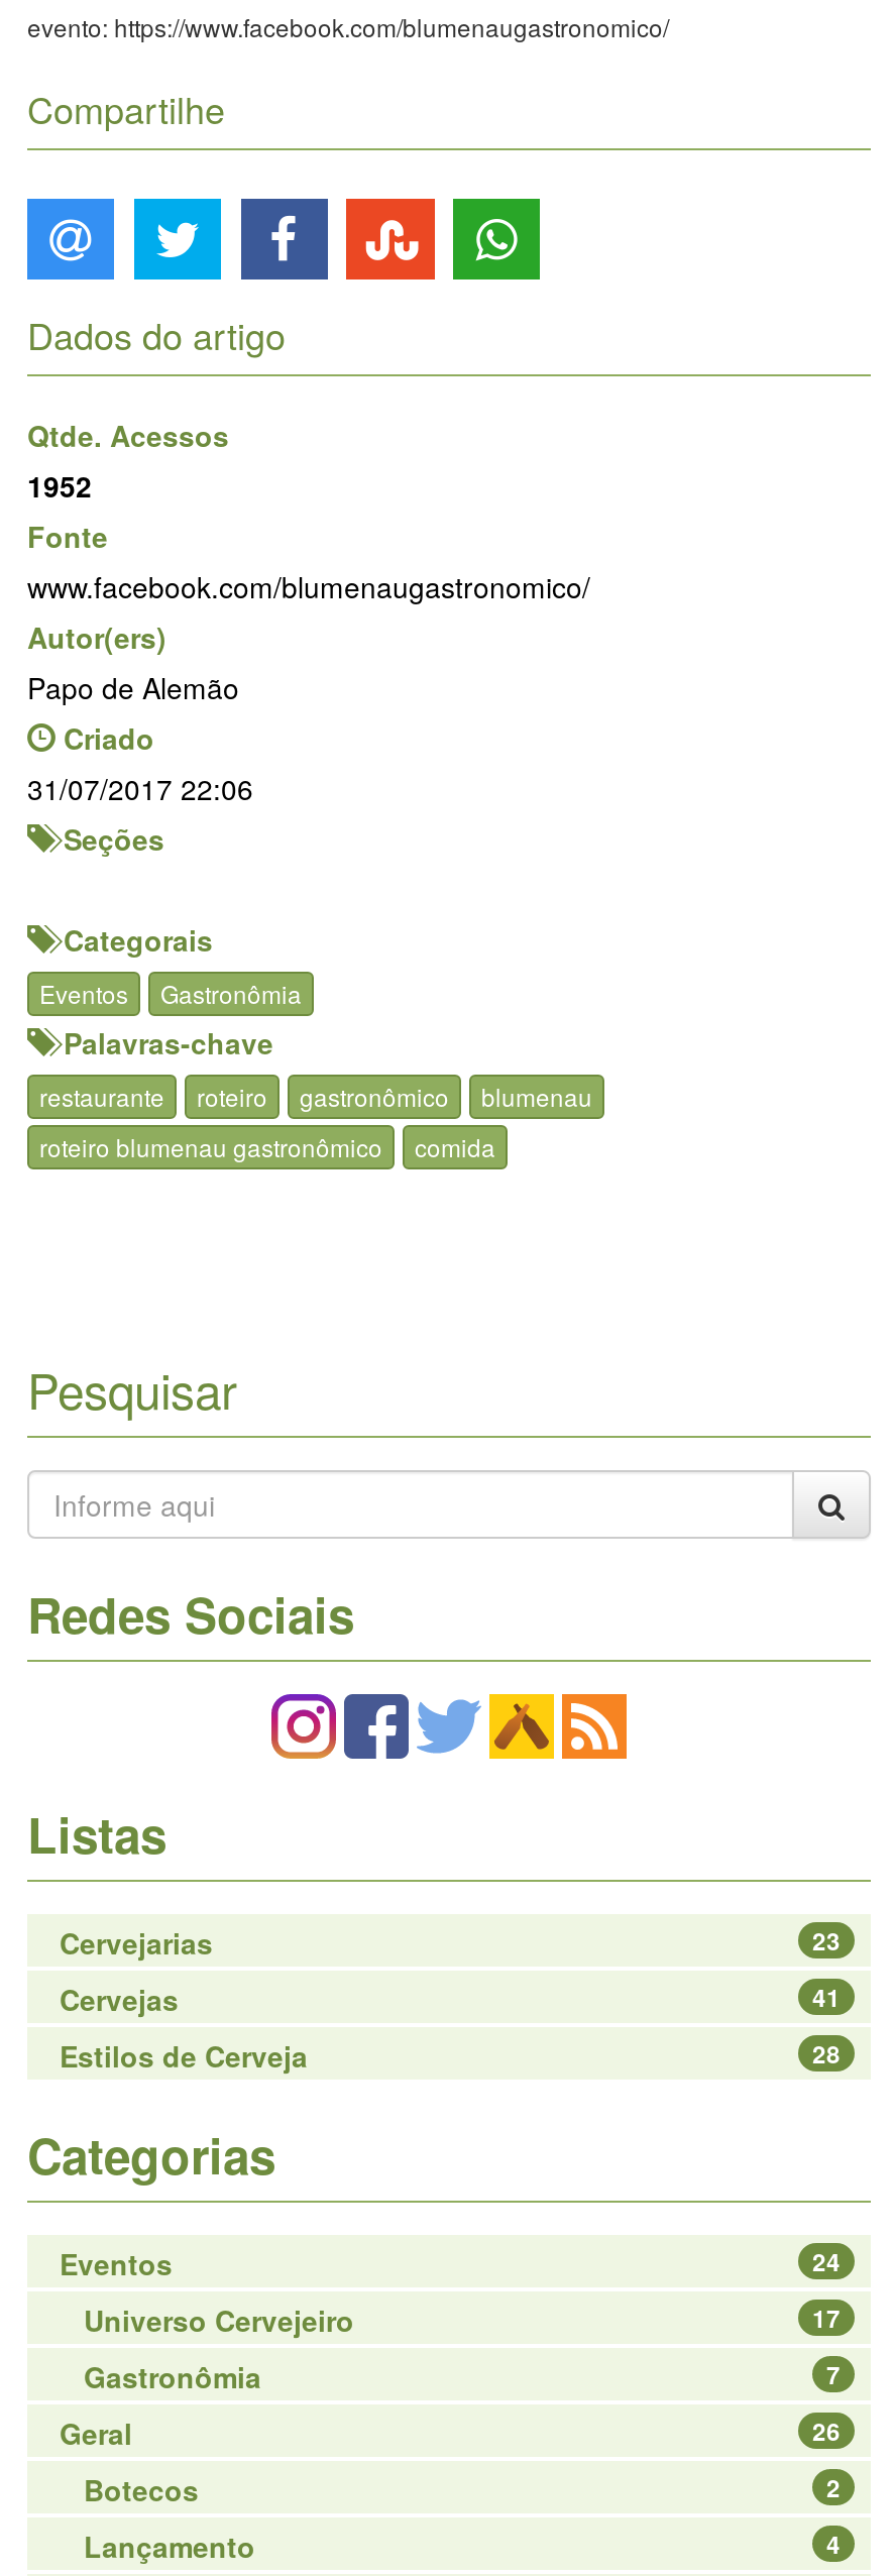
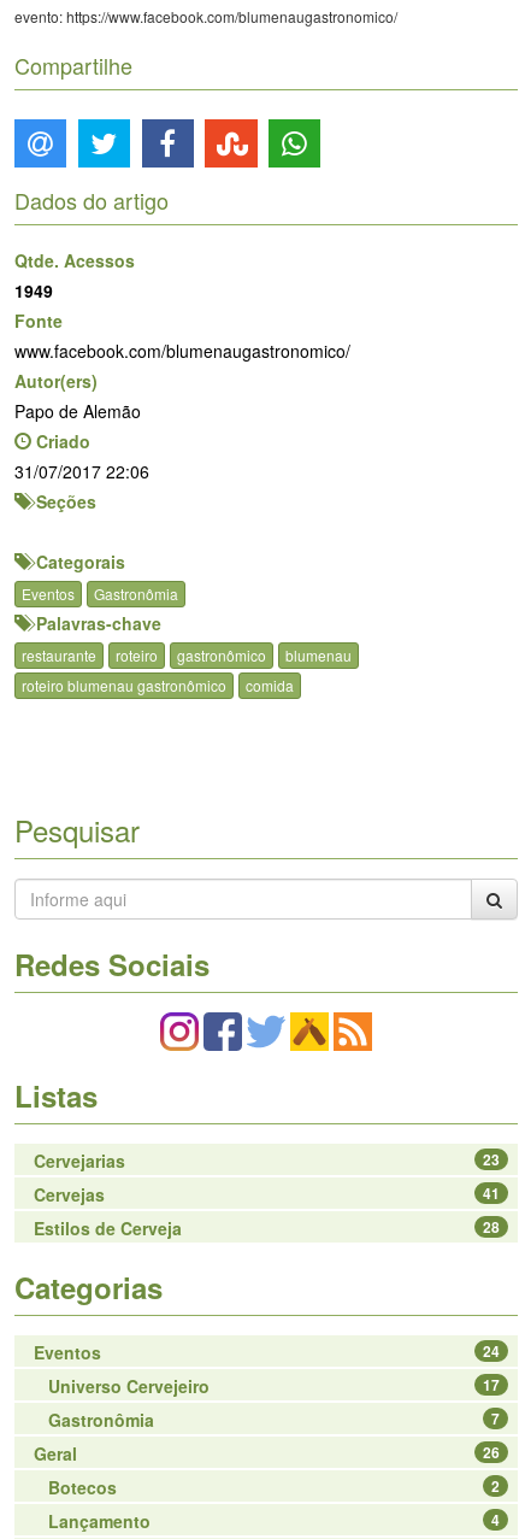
- 1952
+ 1949
